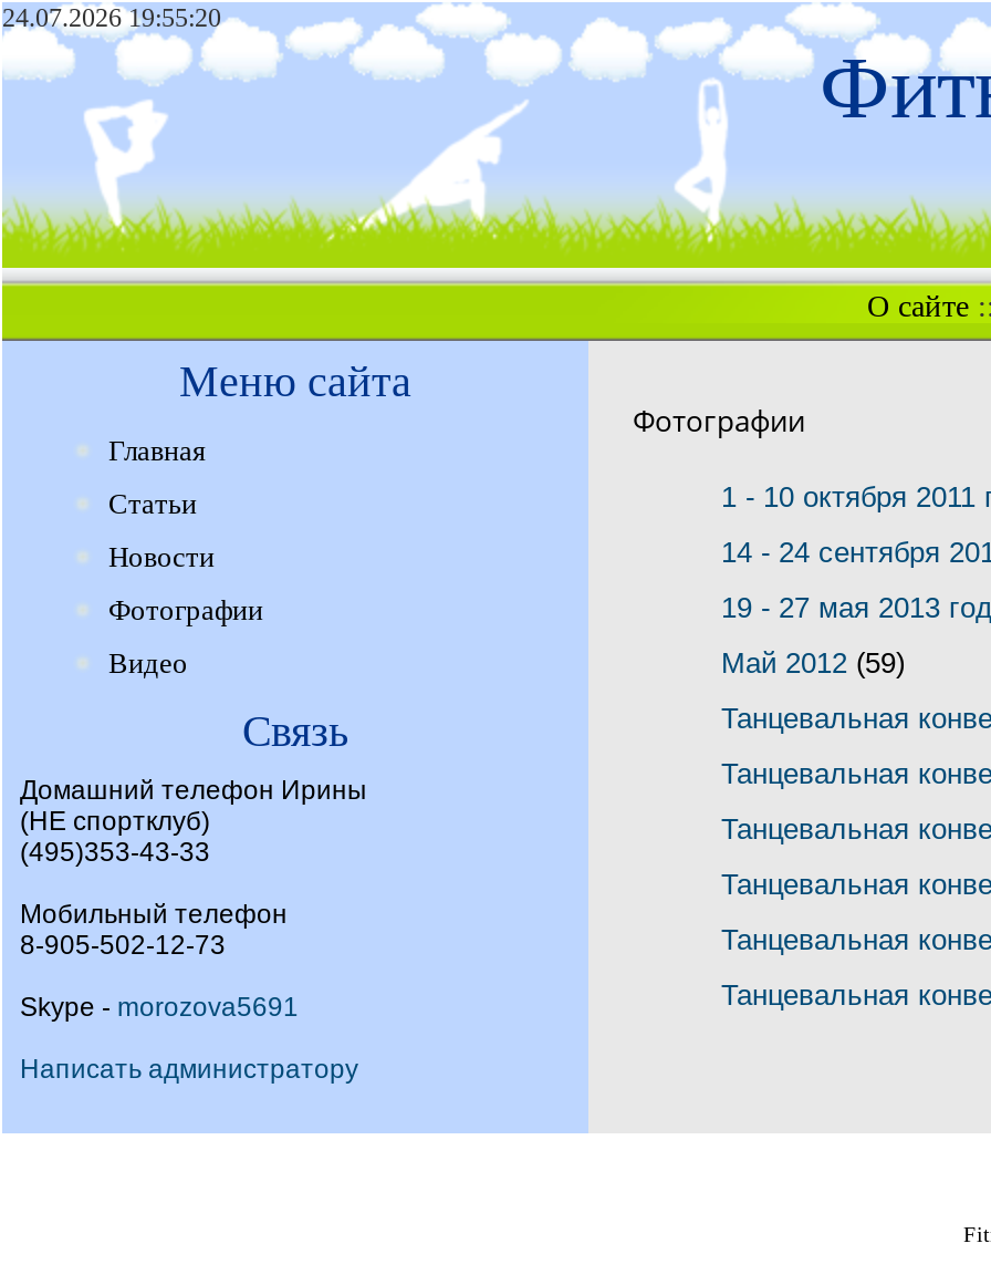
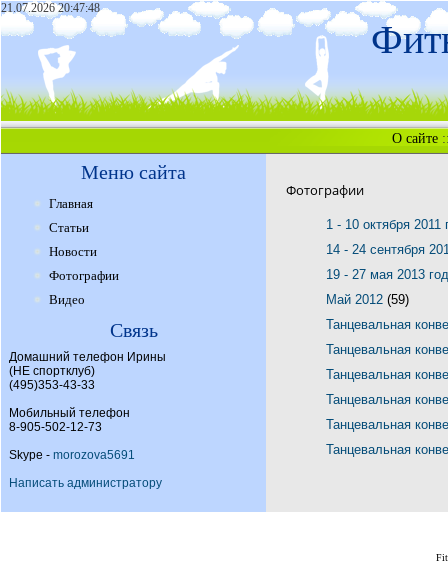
- 24.07.2026 19:55:20
+ 21.07.2026 20:47:48
